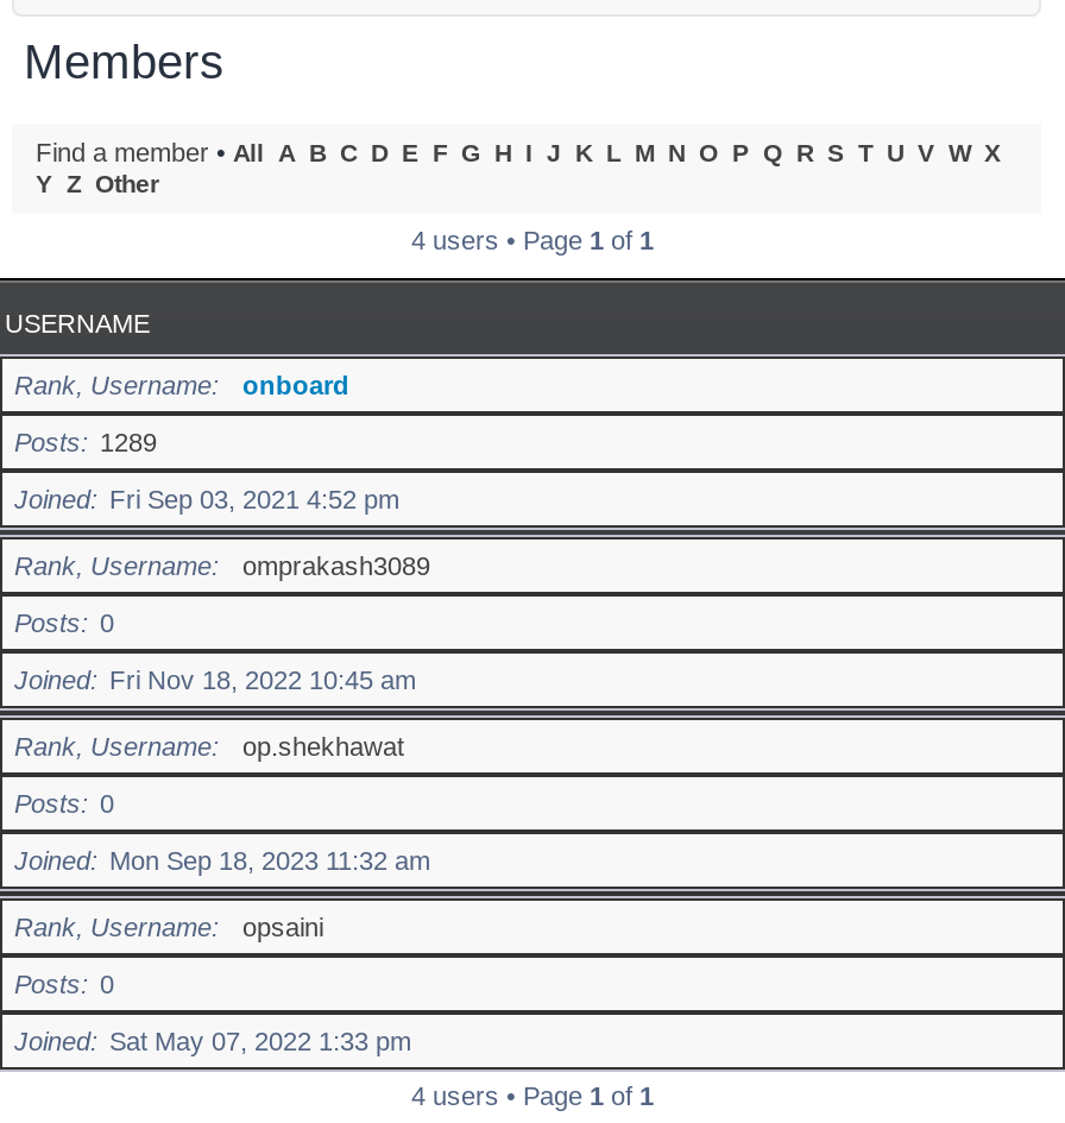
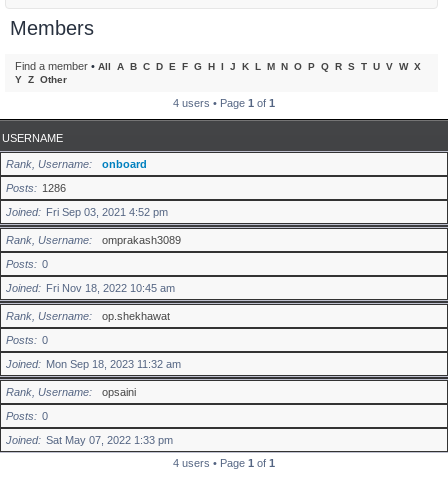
- Posts 1289
+ Posts 1286
